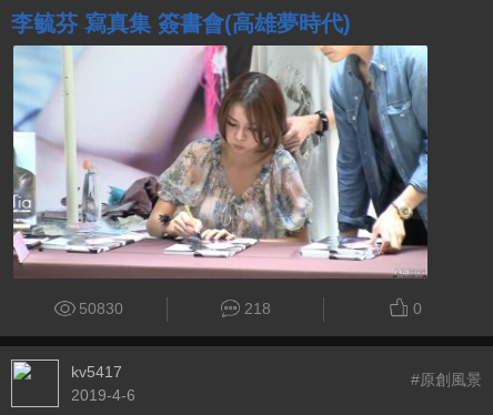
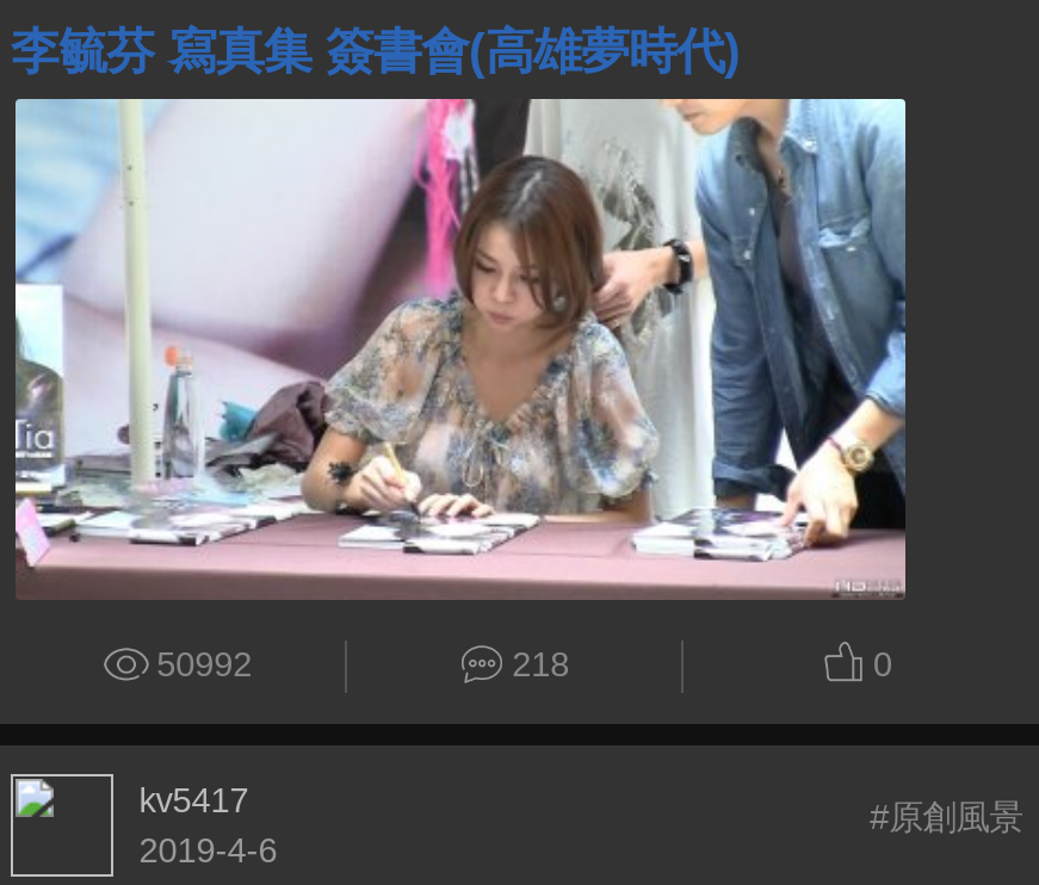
- 50830
+ 50992
